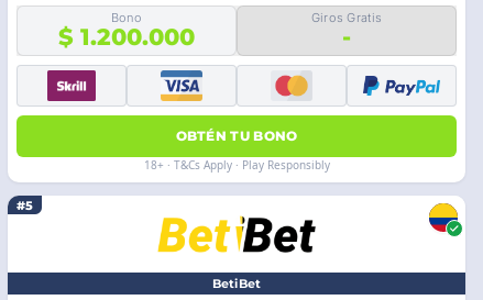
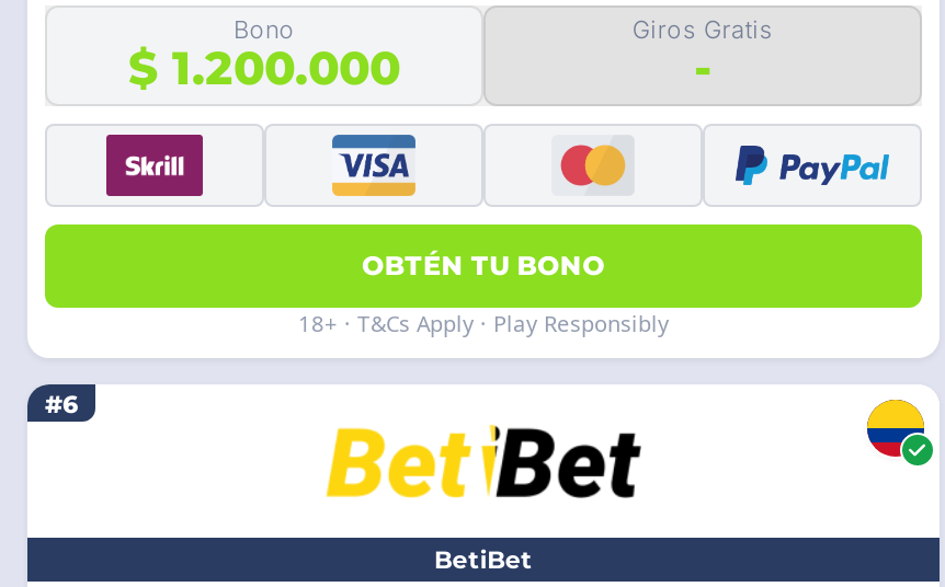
- #5
+ #6
